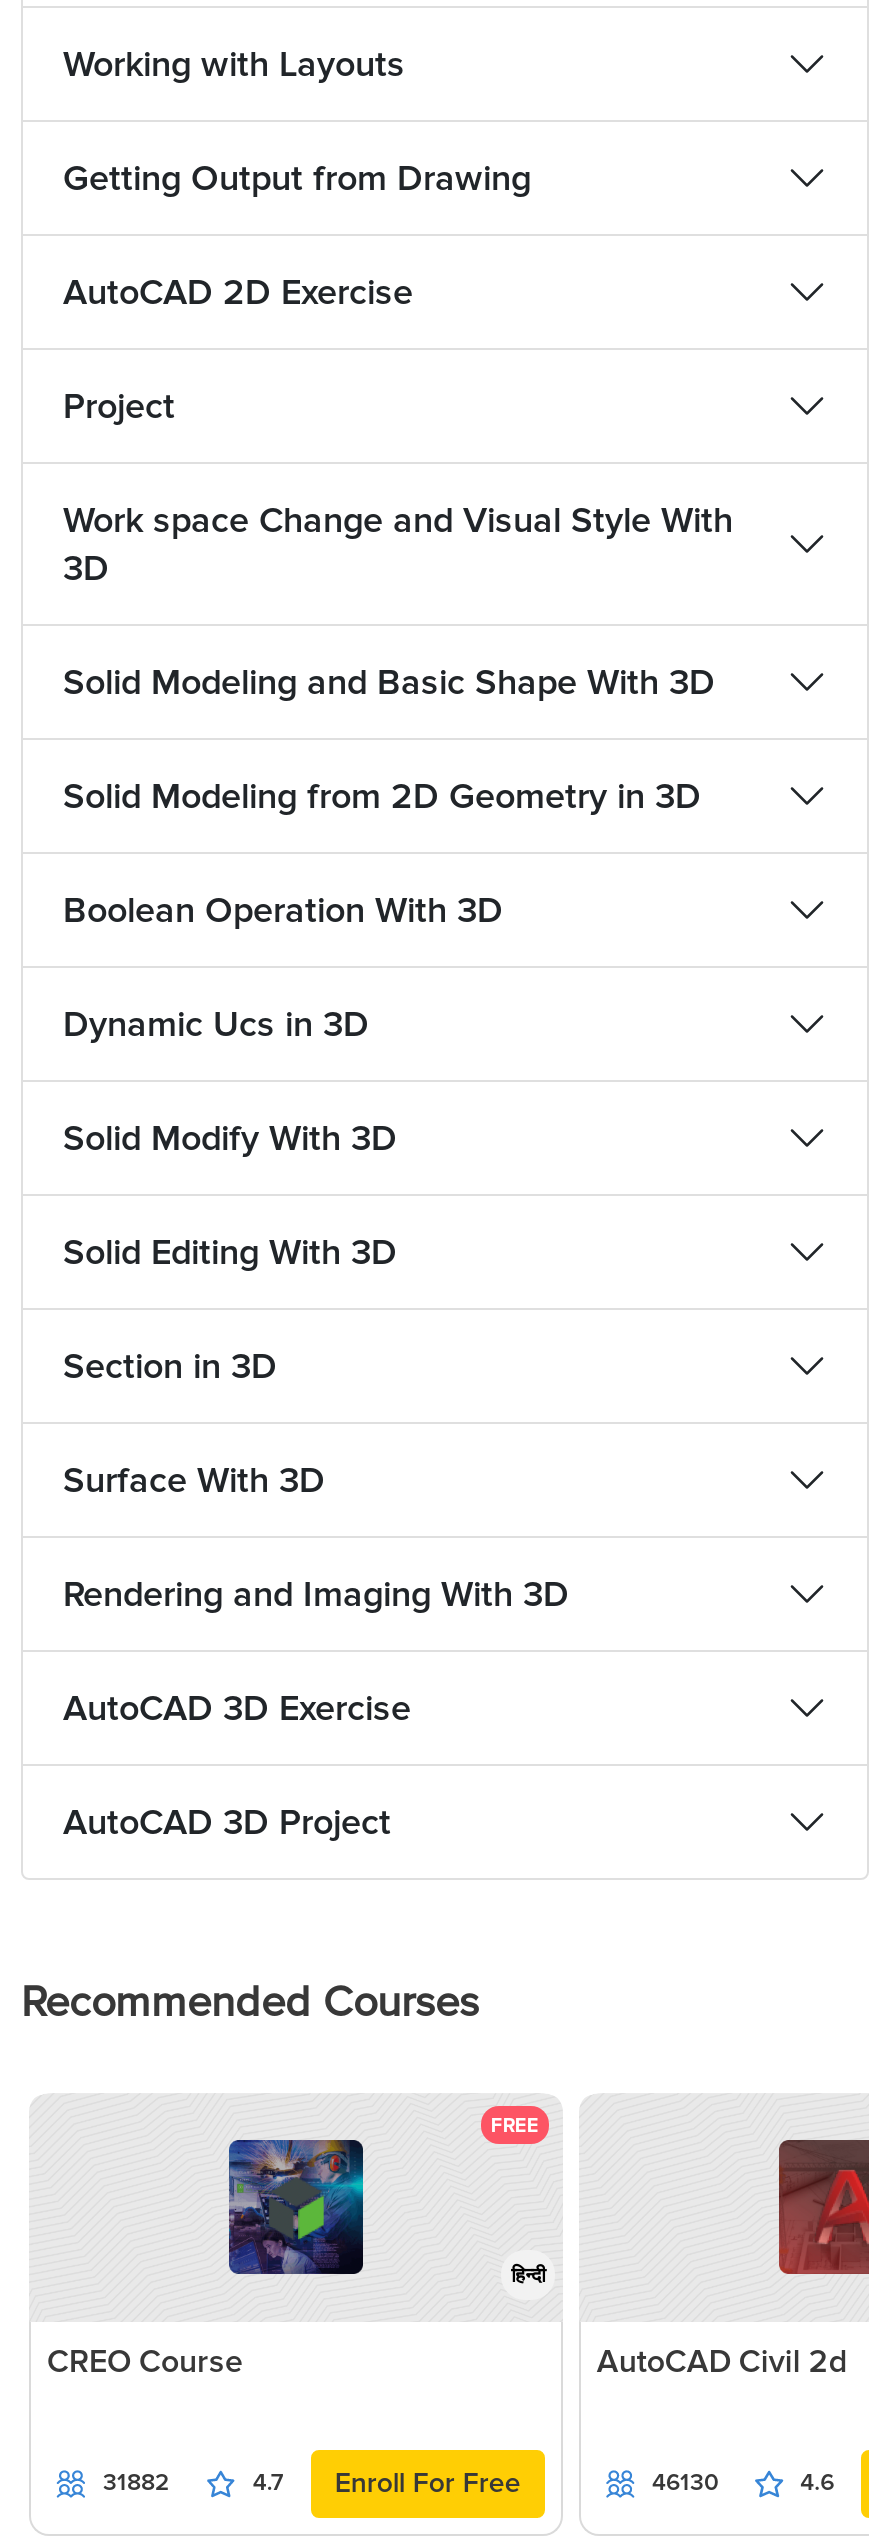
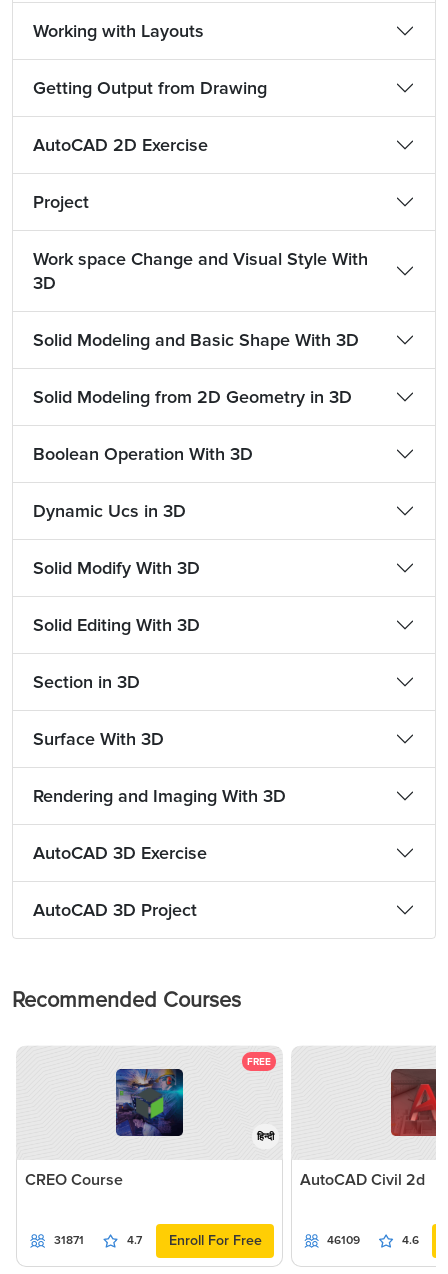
- 31882
+ 31871

- 46130
+ 46109
